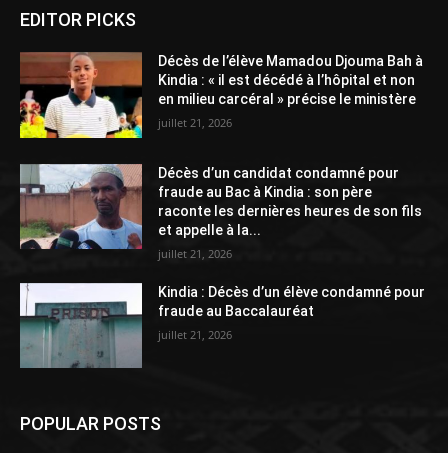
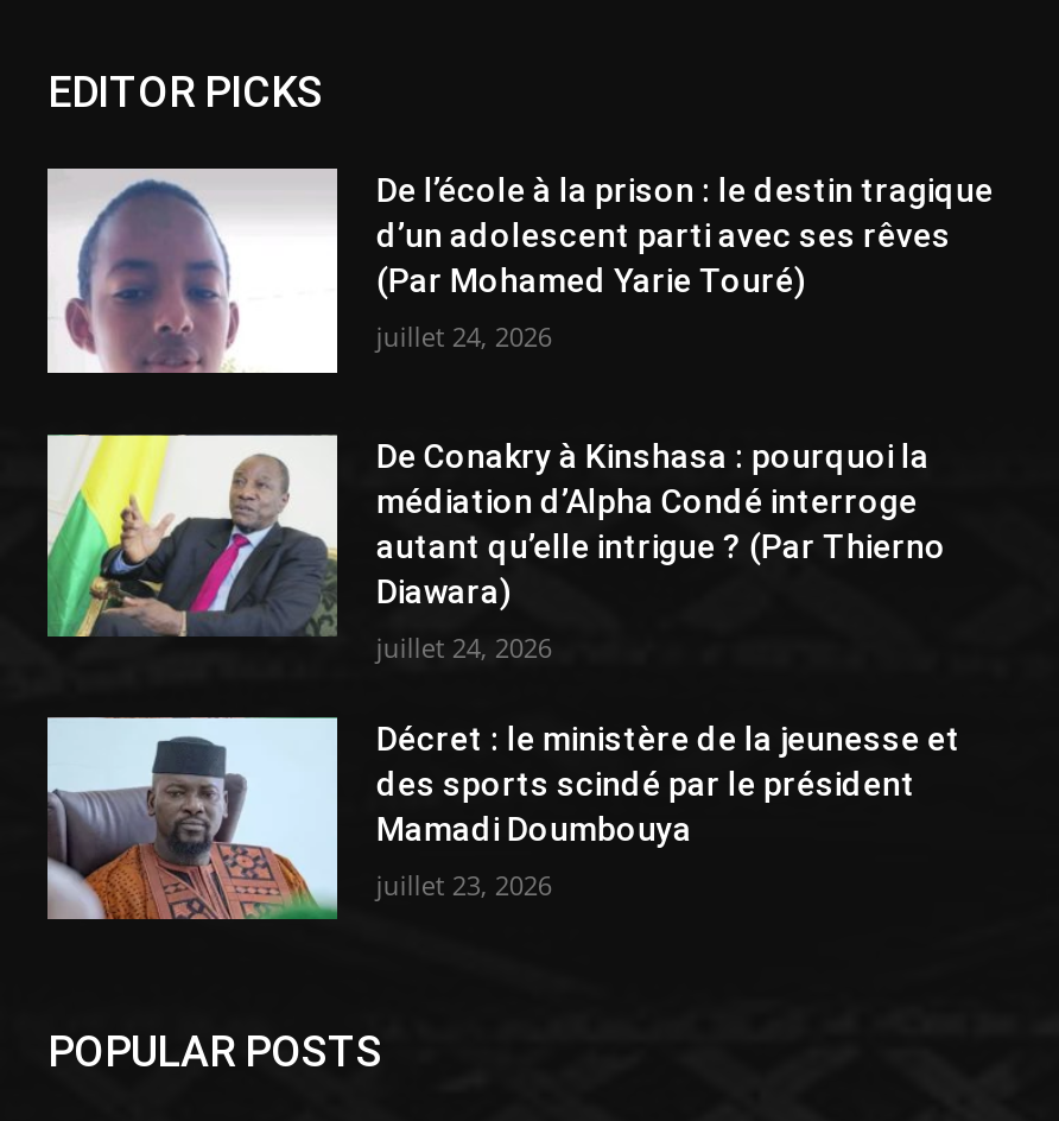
- [image]
- Décès de l’élève Mamadou Djouma Bah à
- Kindia : « il est décédé à l’hôpital et non
- en milieu carcéral » précise le ministère
+ [image]
+ De l’école à la prison : le destin tragique
+ d’un adolescent parti avec ses rêves
+ (Par Mohamed Yarie Touré)

- juillet 21, 2026
+ juillet 24, 2026

- [image]
- Décès d’un candidat condamné pour
- fraude au Bac à Kindia : son père
- raconte les dernières heures de son fils
- et appelle à la...
+ [image]
+ De Conakry à Kinshasa : pourquoi la
+ médiation d’Alpha Condé interroge
+ autant qu’elle intrigue ? (Par Thierno
+ Diawara)

- juillet 21, 2026
+ juillet 24, 2026

- [image]
- Kindia : Décès d’un élève condamné pour
- fraude au Baccalauréat
+ [image]
+ Décret : le ministère de la jeunesse et
+ des sports scindé par le président
+ Mamadi Doumbouya

- juillet 21, 2026
+ juillet 23, 2026
